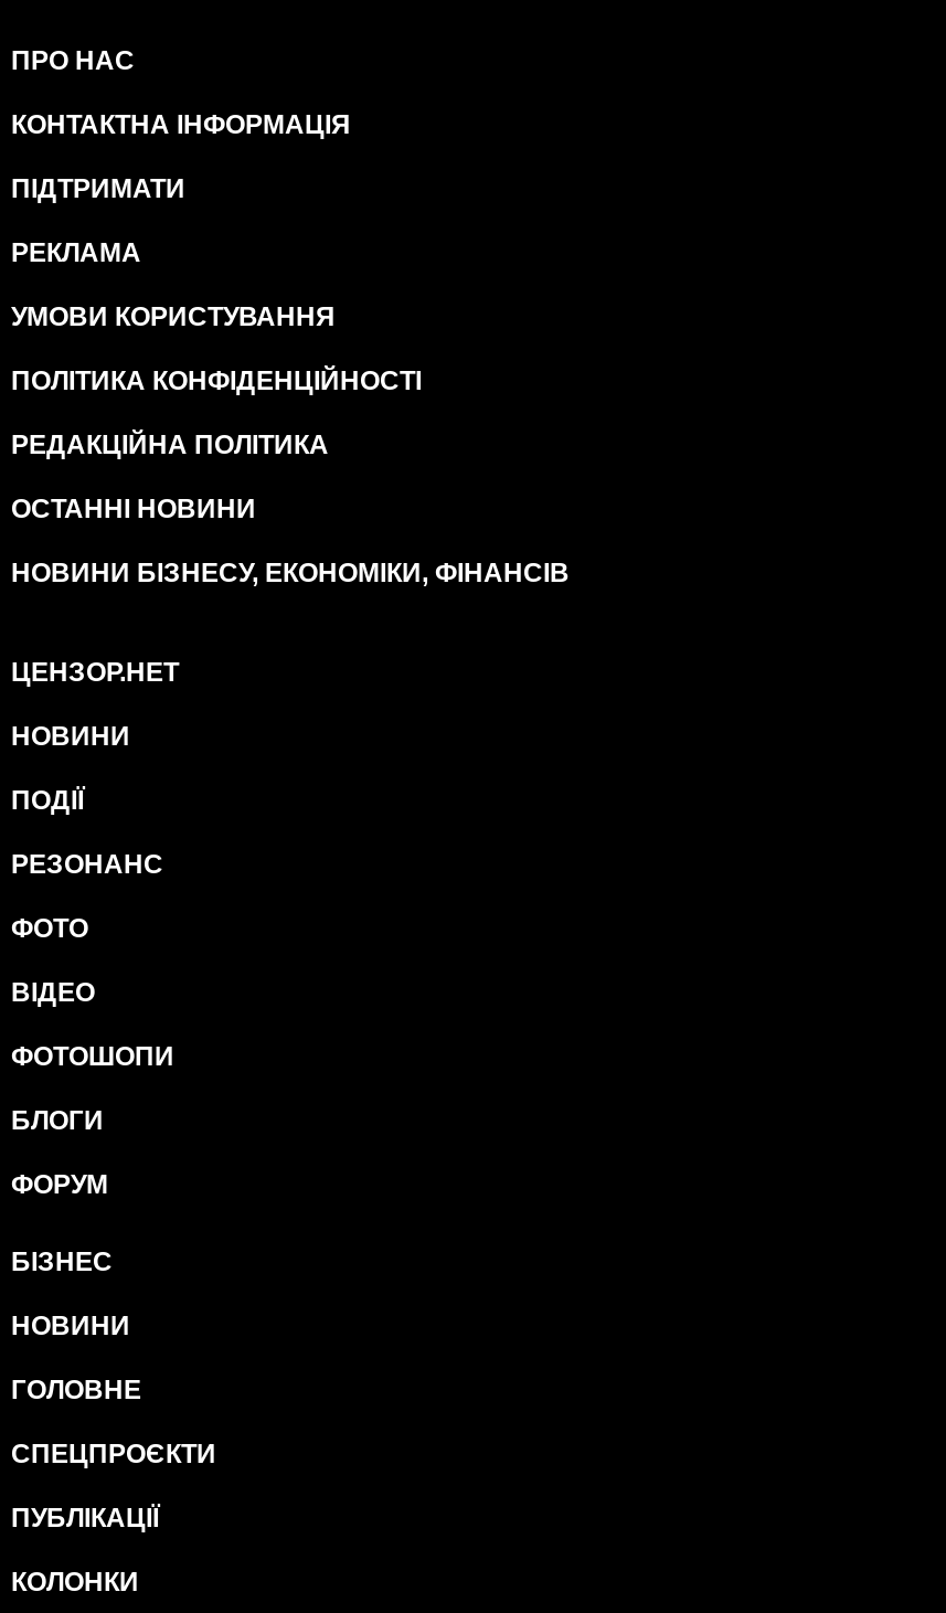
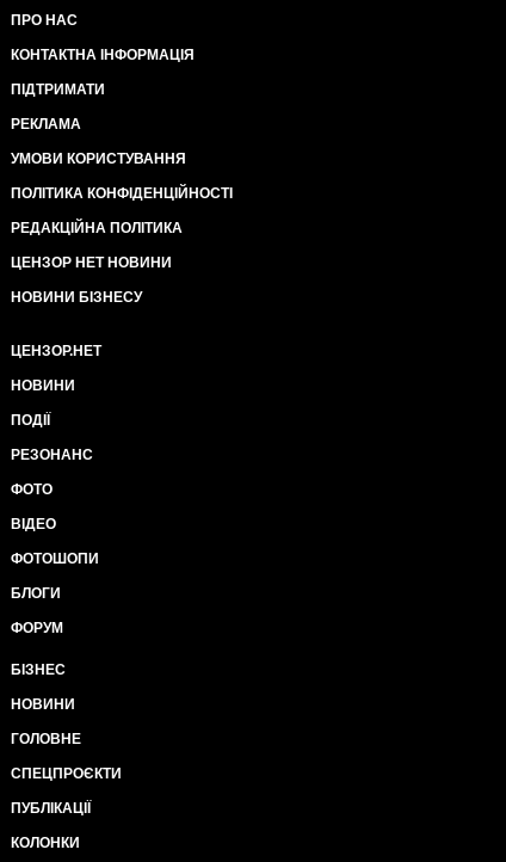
- ОСТАННІ НОВИНИ
+ ЦЕНЗОР НЕТ НОВИНИ

- НОВИНИ БІЗНЕСУ, ЕКОНОМІКИ, ФІНАНСІВ
+ НОВИНИ БІЗНЕСУ
